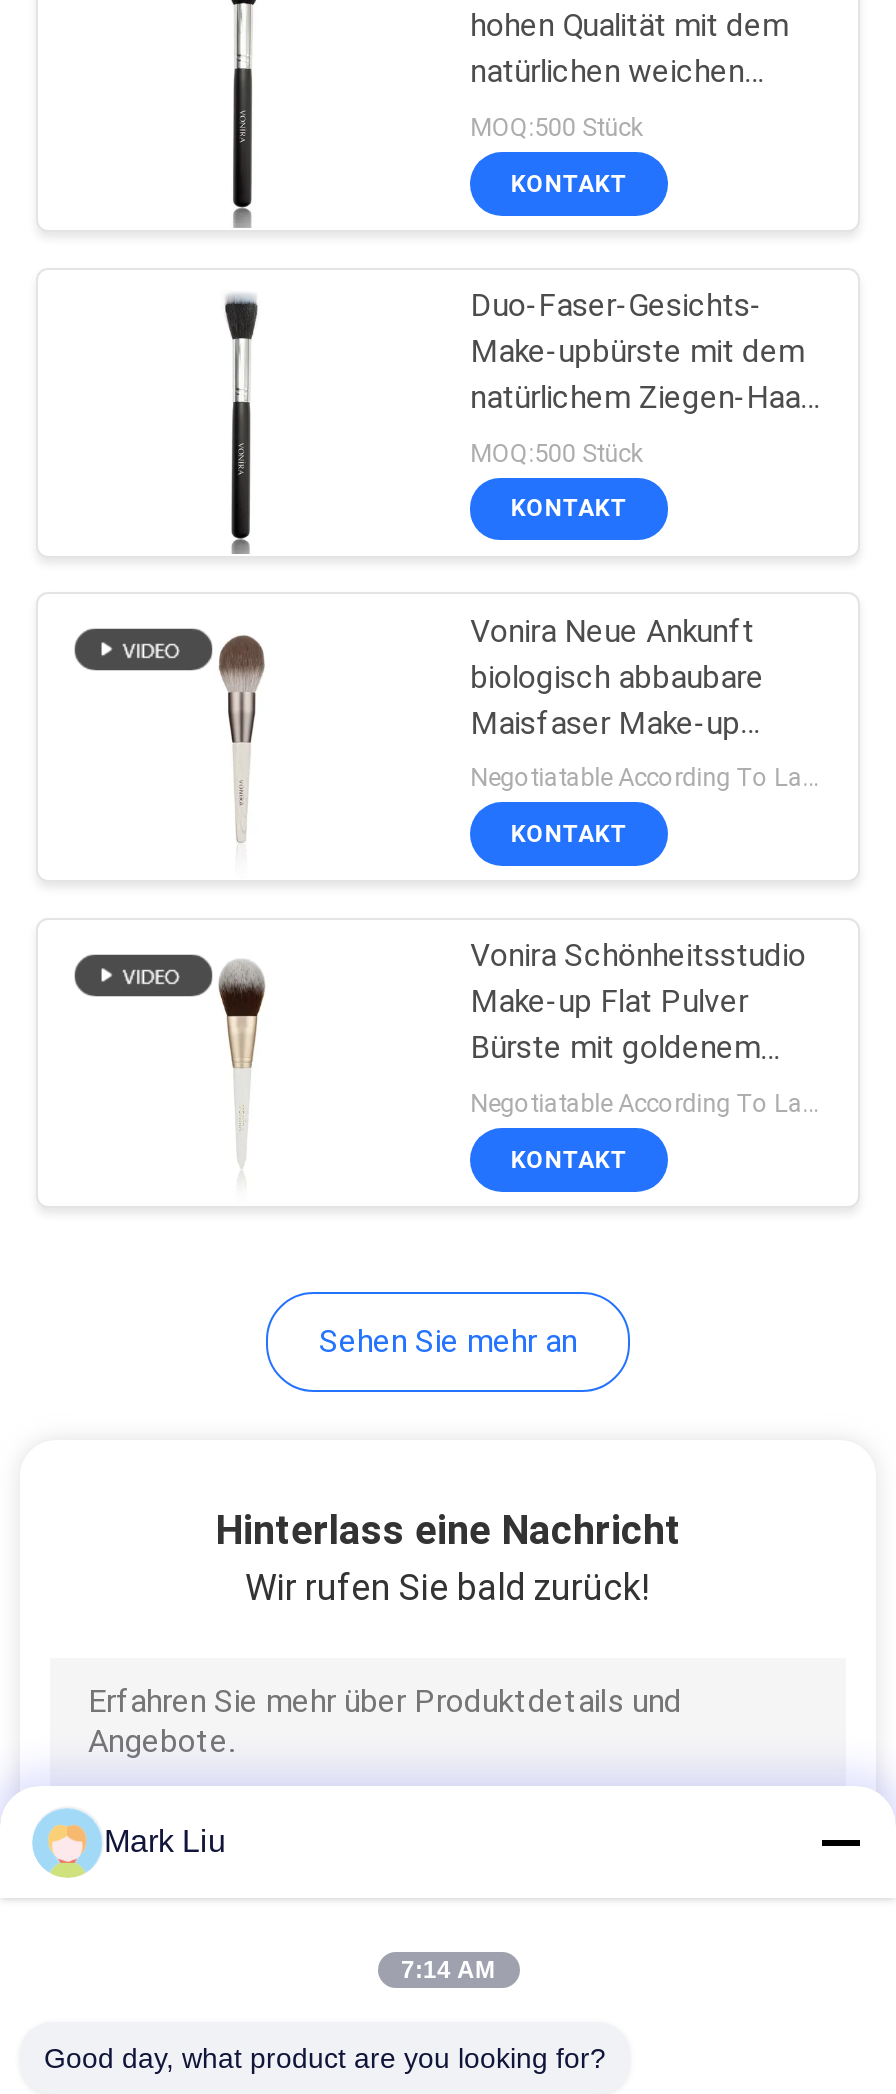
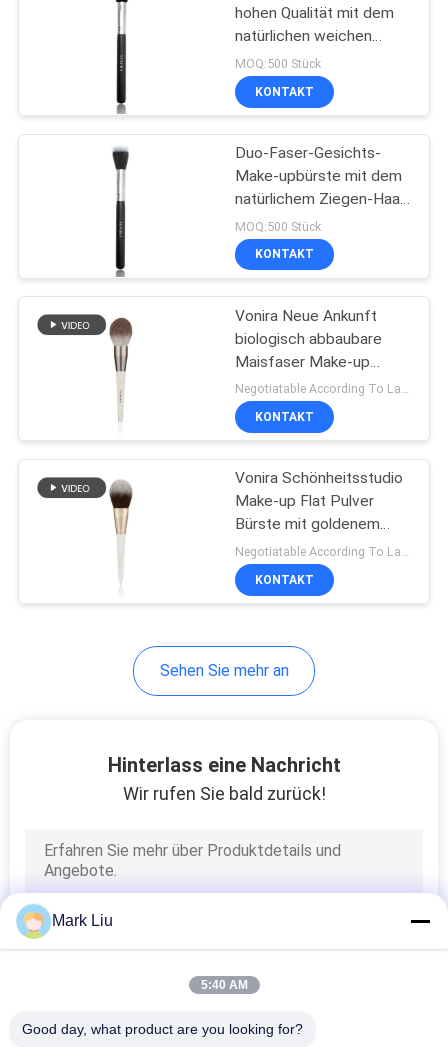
- 7:14 AM
+ 5:40 AM
